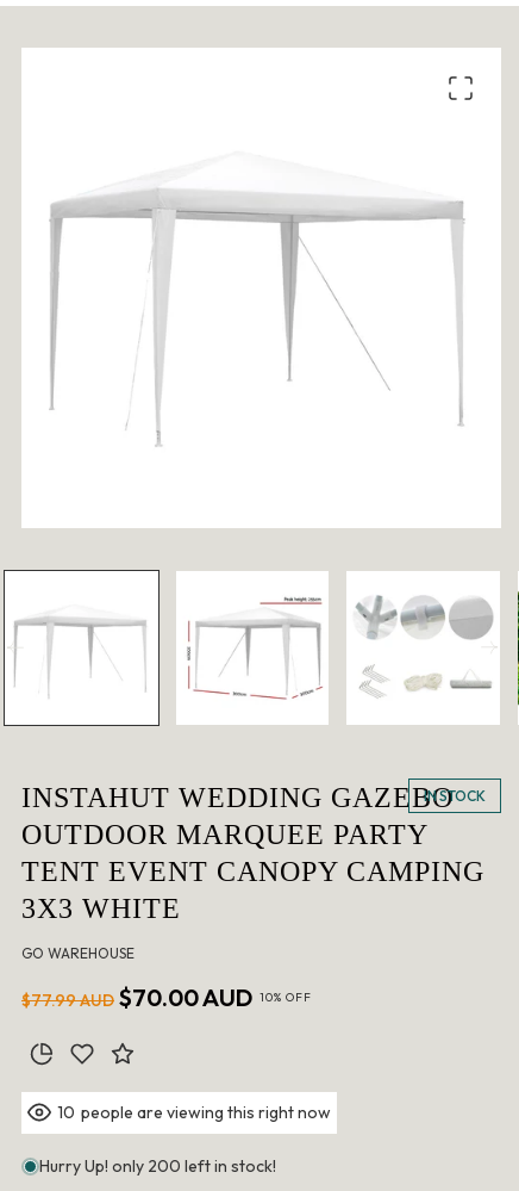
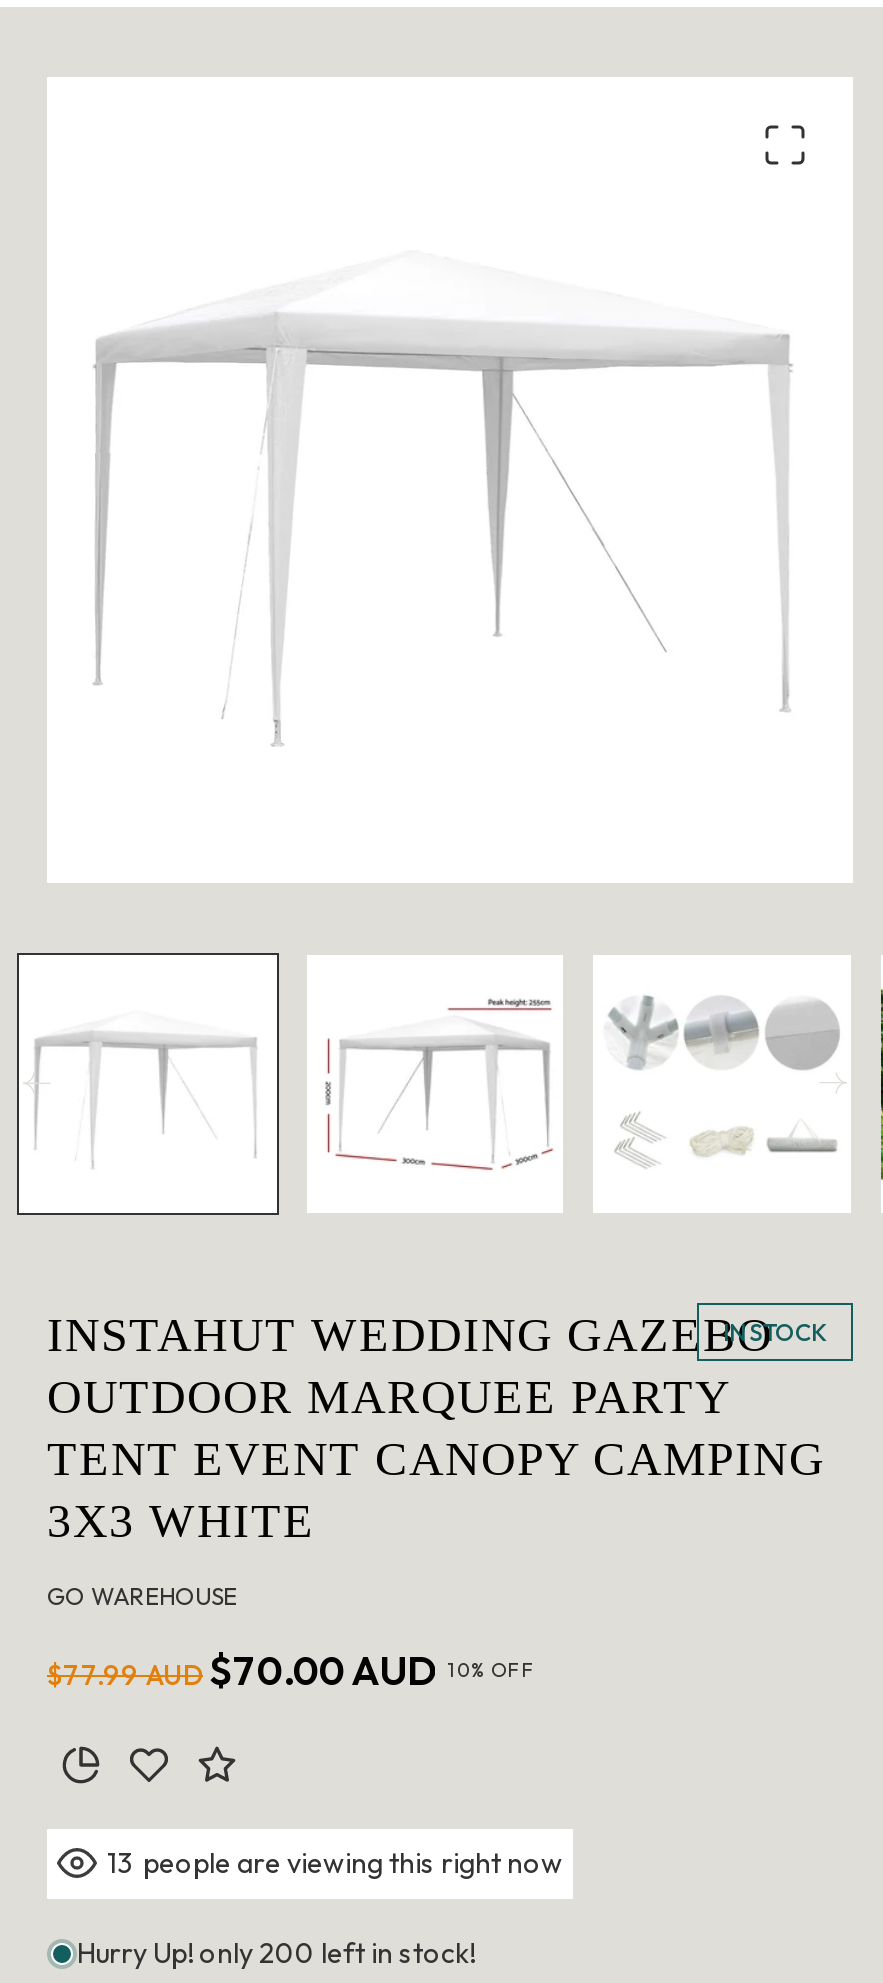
- 10 people are viewing this right now
+ 13 people are viewing this right now
